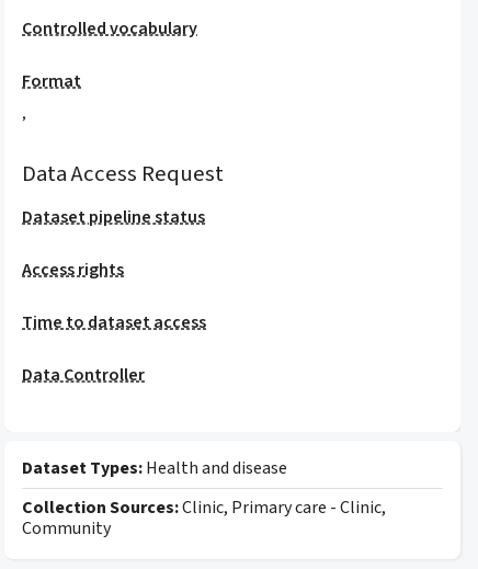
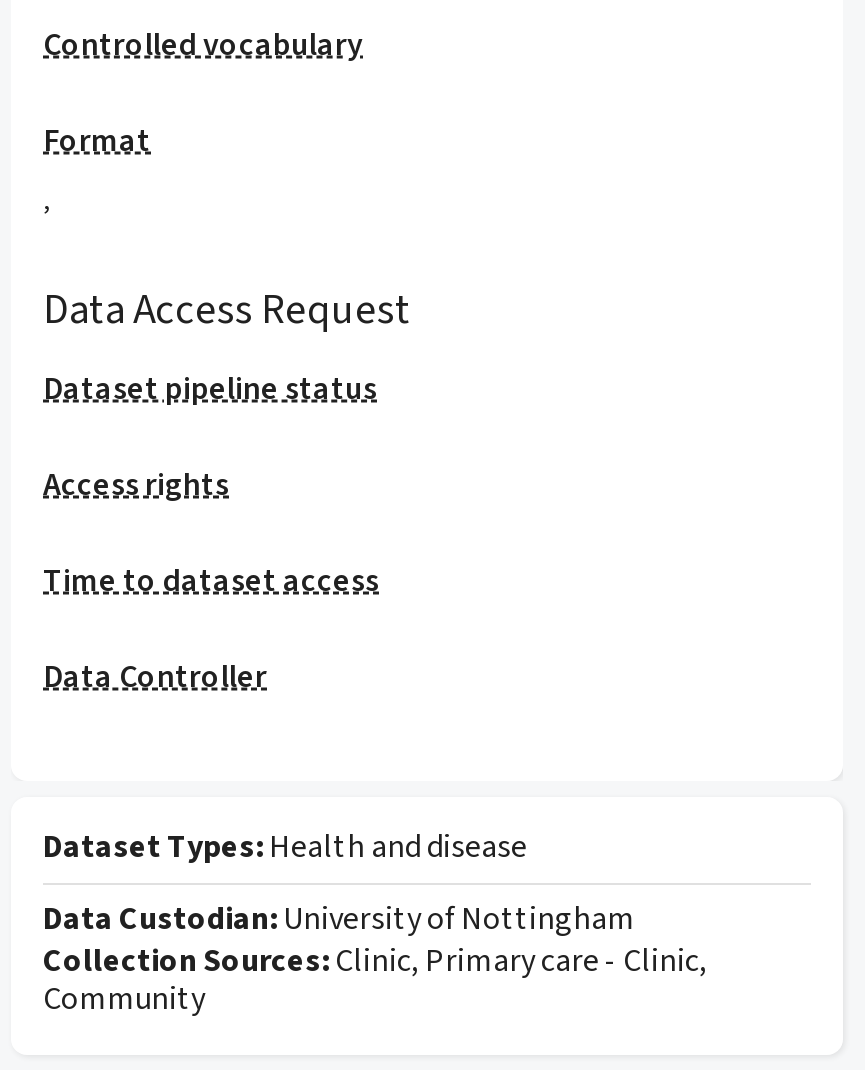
+ Data Custodian: University of Nottingham
